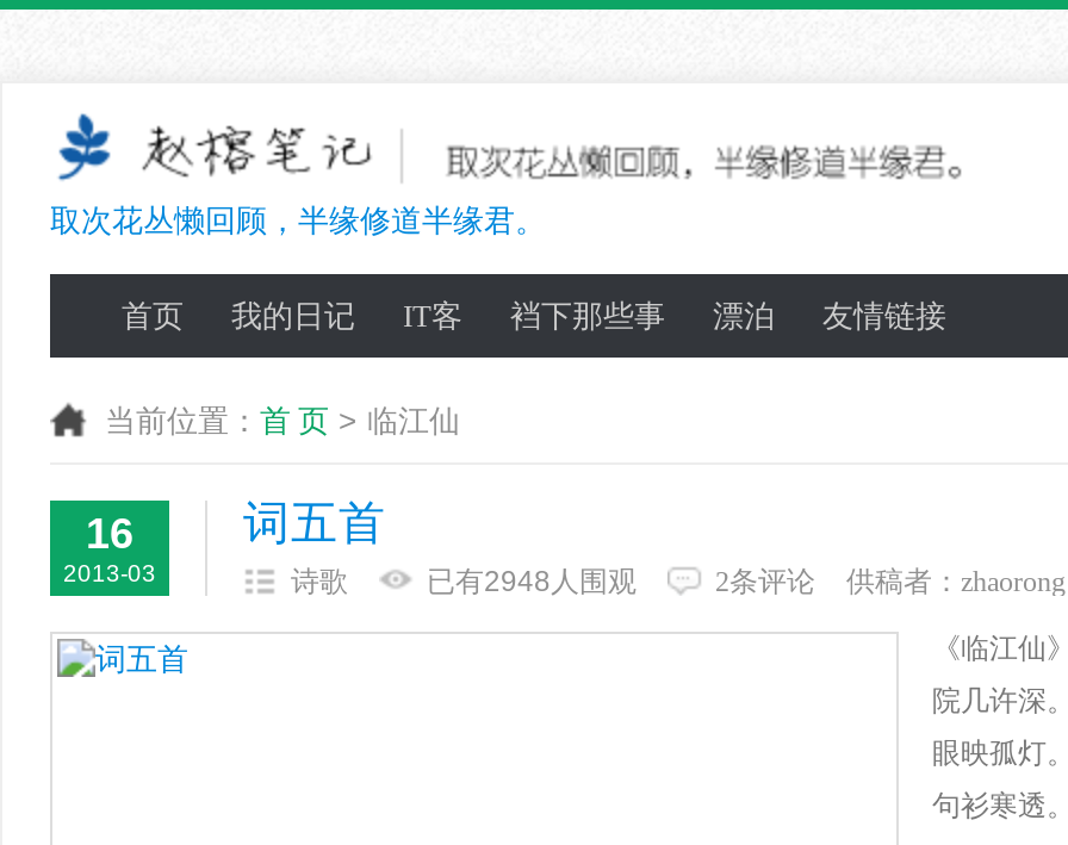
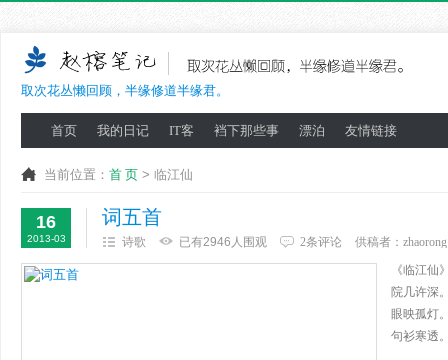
- 已有2948人围观
+ 已有2946人围观
